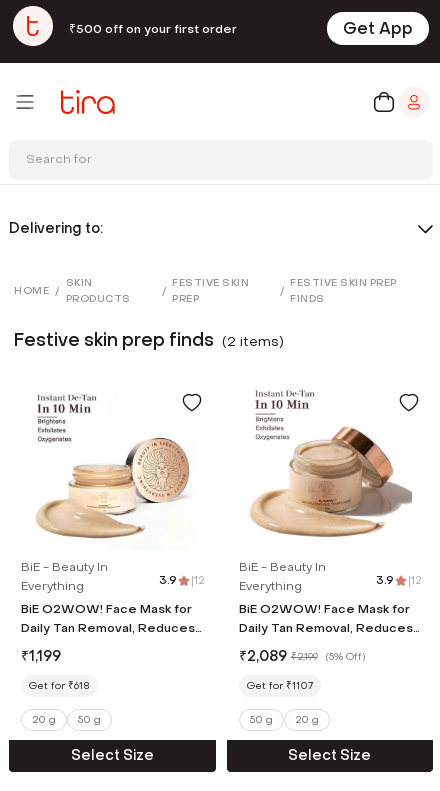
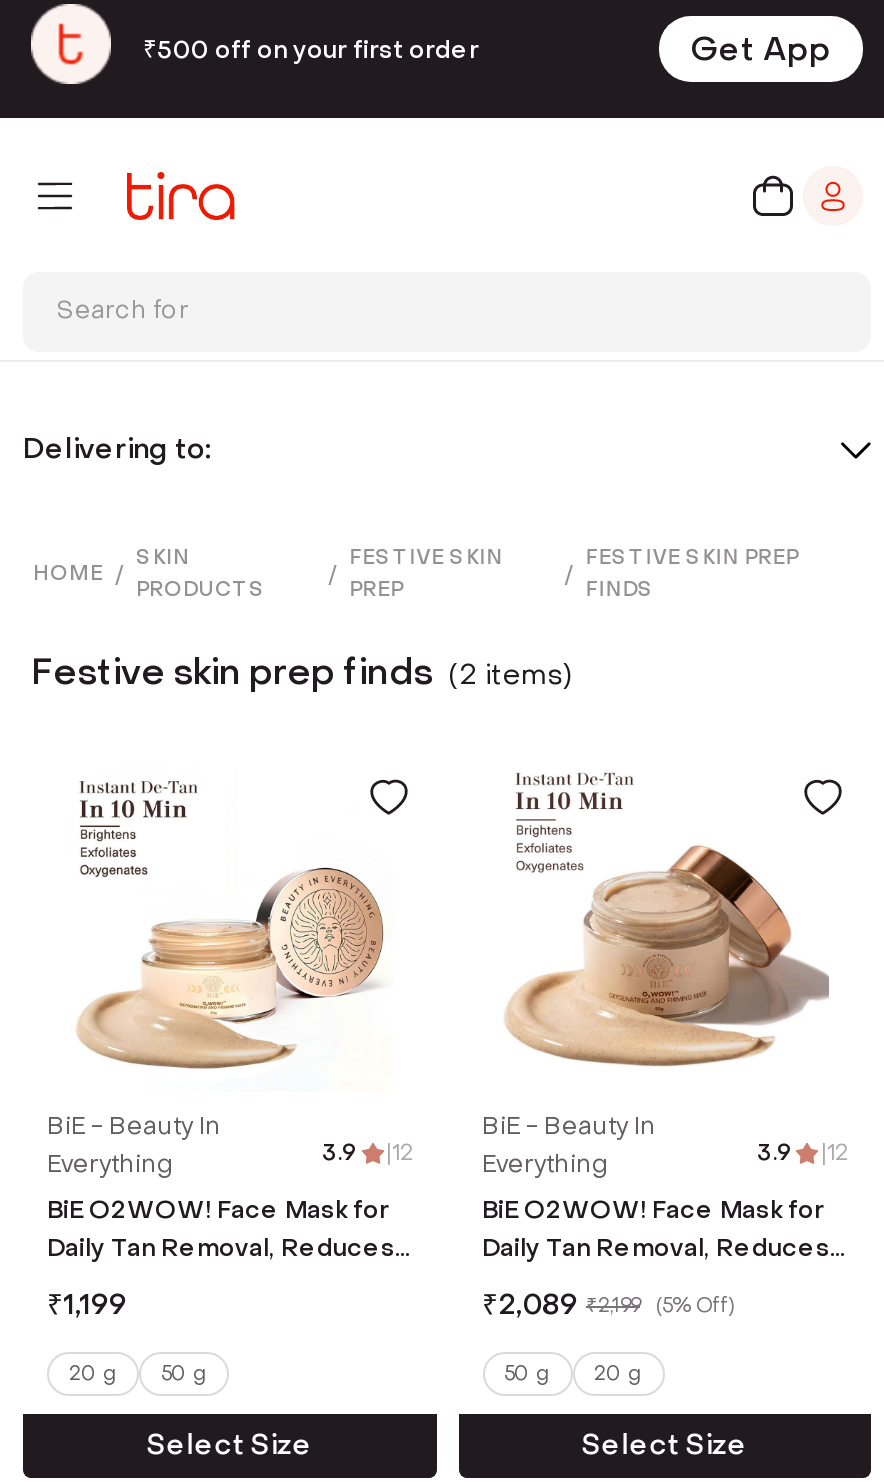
- Get for ₹618

- Get for ₹1107
